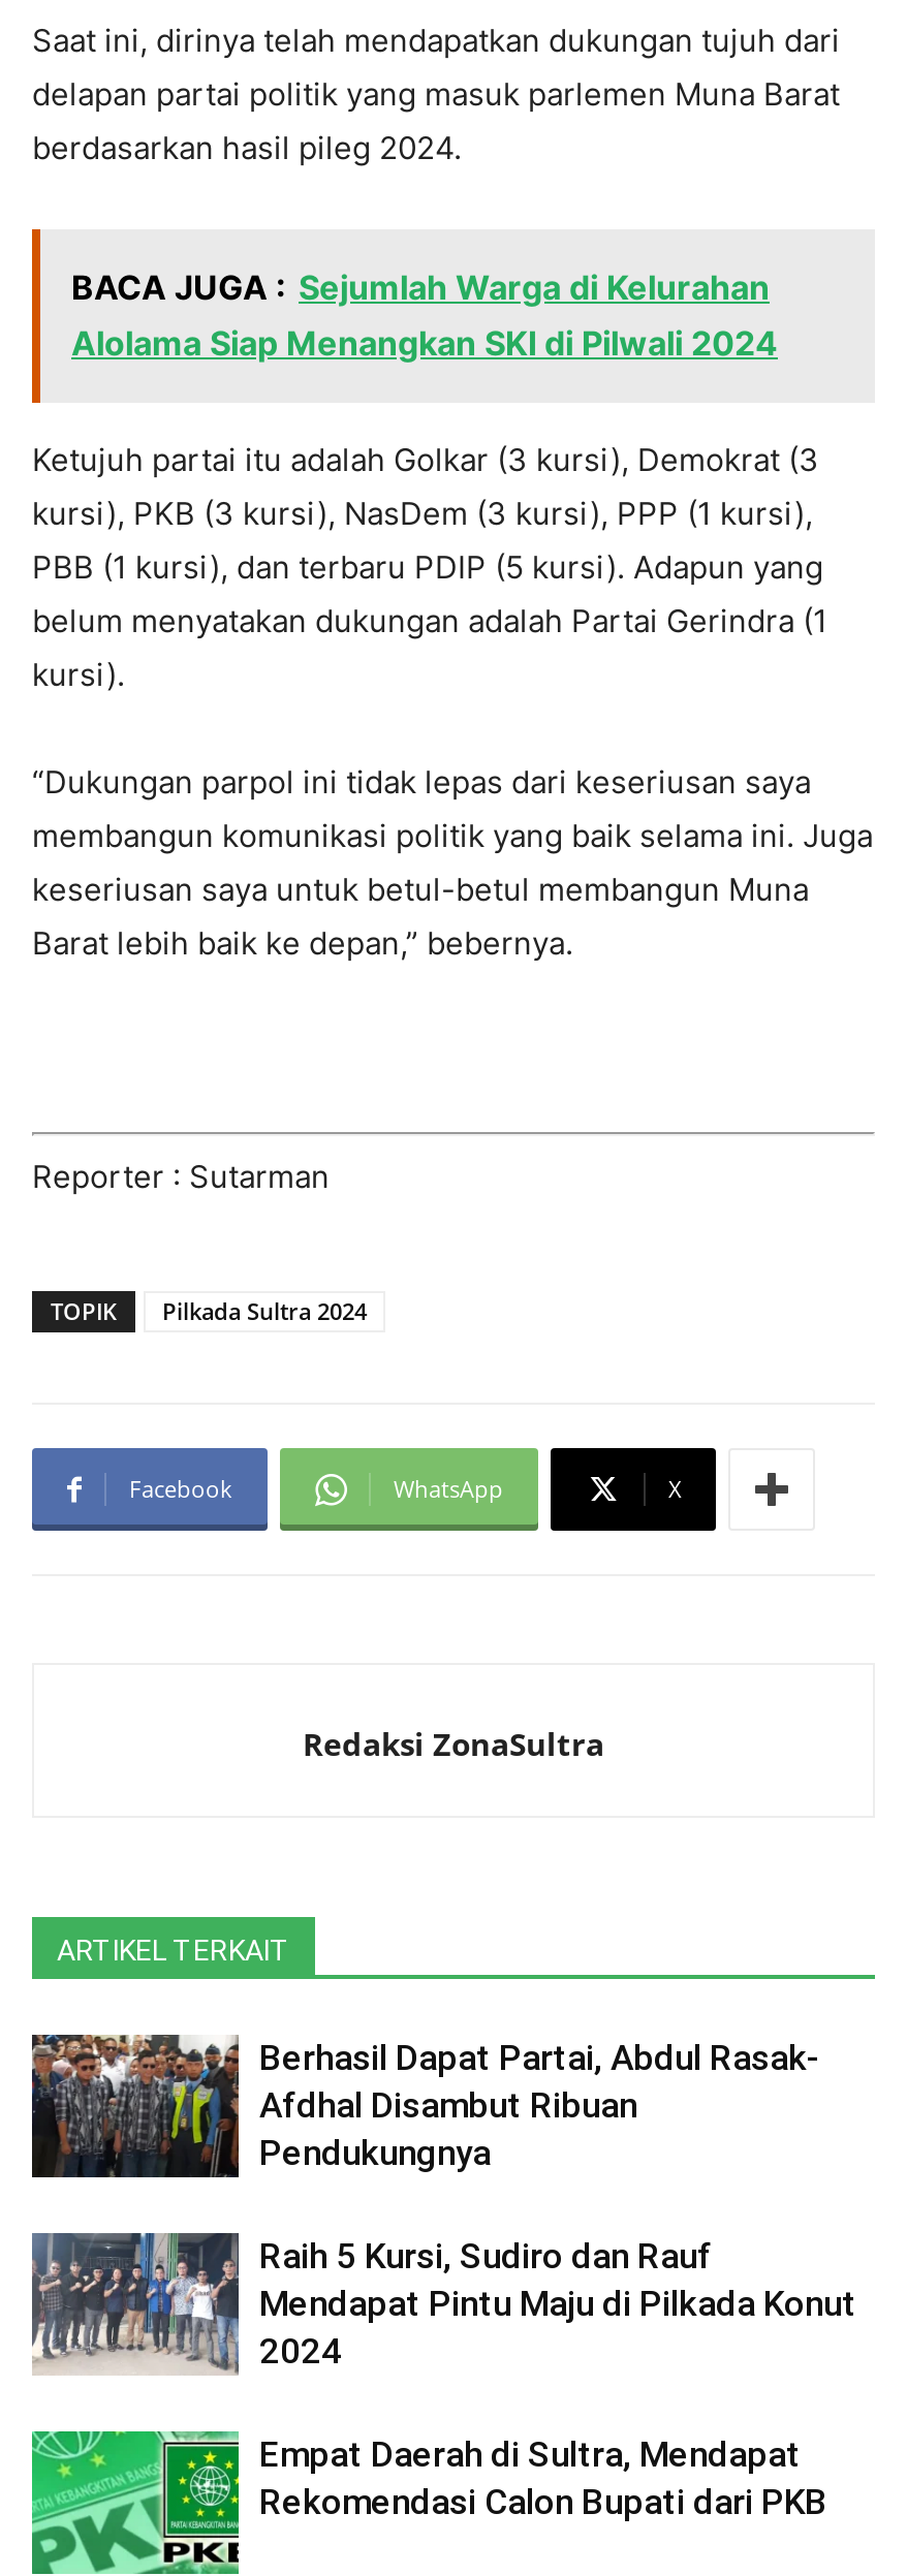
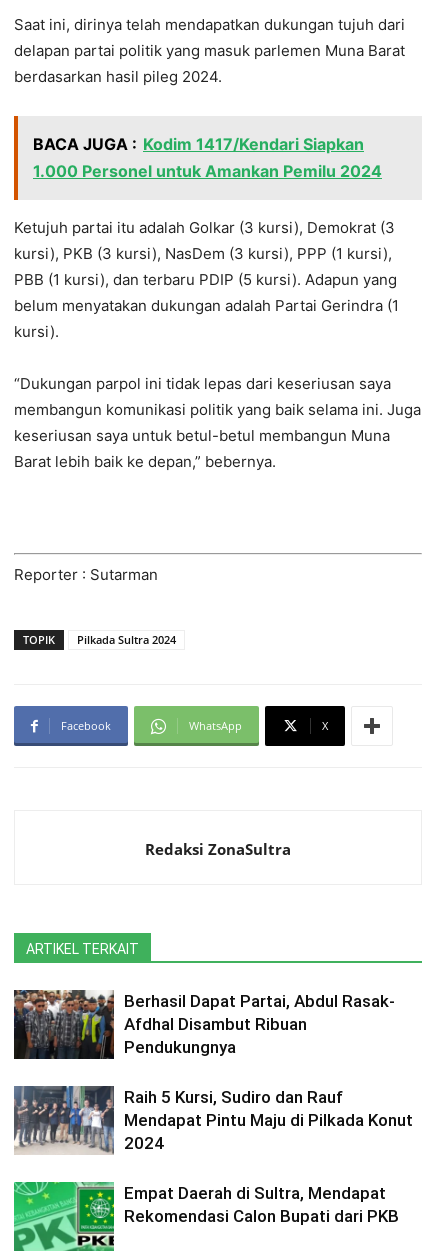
- BACA JUGA : Sejumlah Warga di Kelurahan
- Alolama Siap Menangkan SKI di Pilwali 2024
+ BACA JUGA : Kodim 1417/Kendari Siapkan
+ 1.000 Personel untuk Amankan Pemilu 2024
